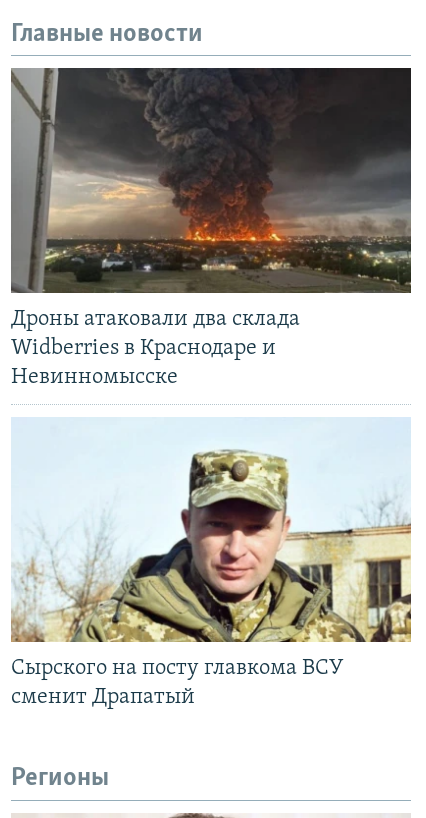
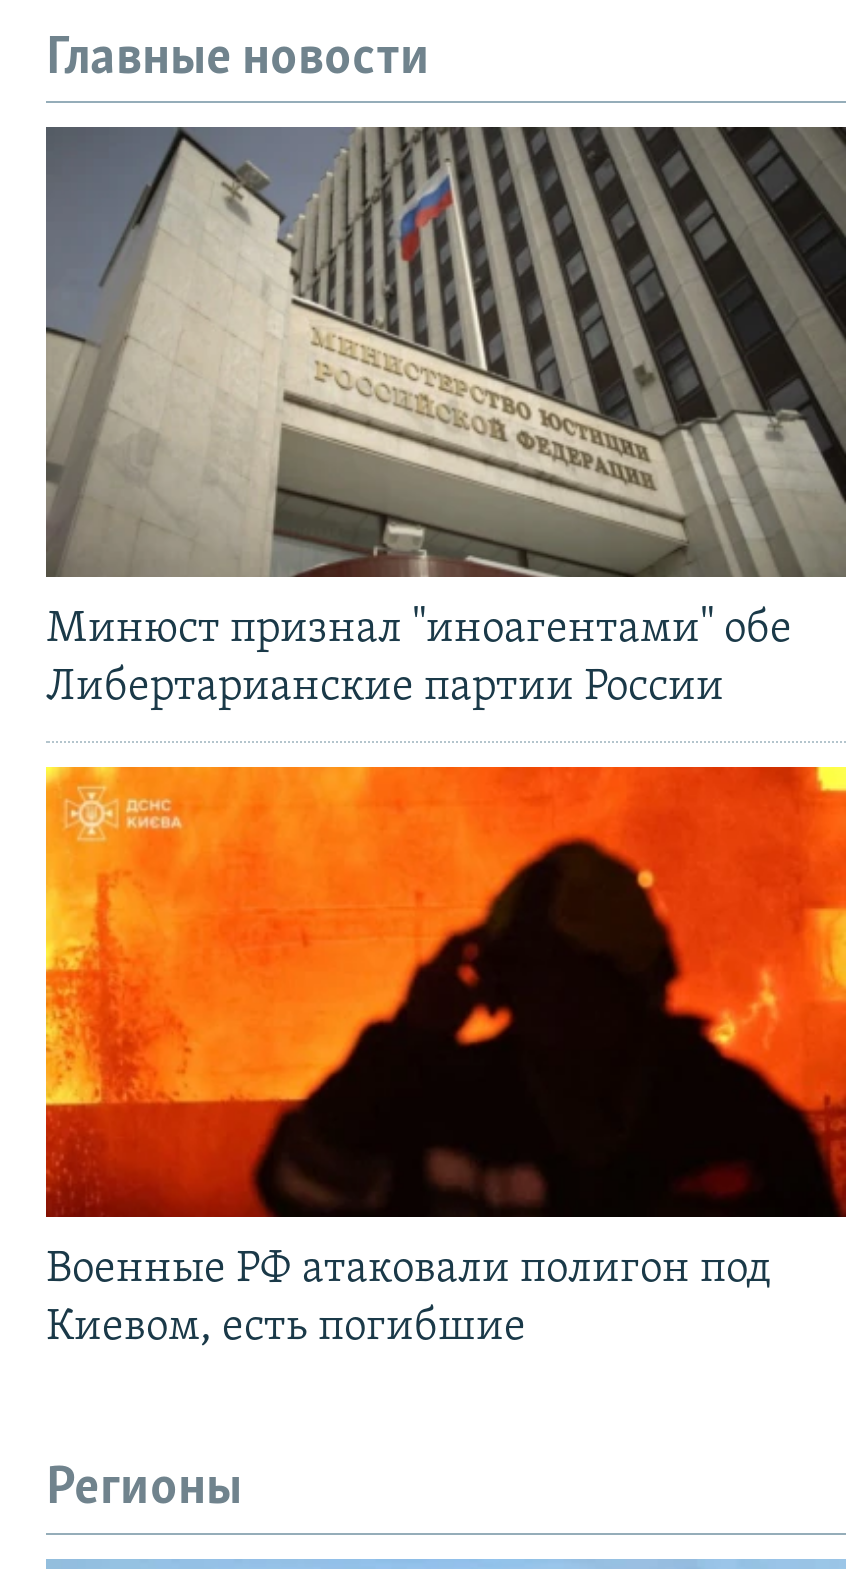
- [image]
- Дроны атаковали два склада
- Widberries в Краснодаре и
- Невинномысске
+ [image]
+ Минюст признал "иноагентами" обе
+ Либертарианские партии России

- [image]
- Сырского на посту главкома ВСУ
- сменит Драпатый
+ [image]
+ Военные РФ атаковали полигон под
+ Киевом, есть погибшие
